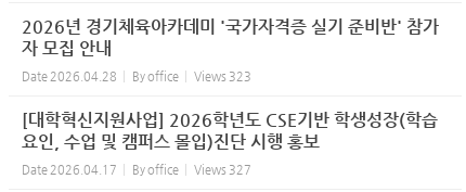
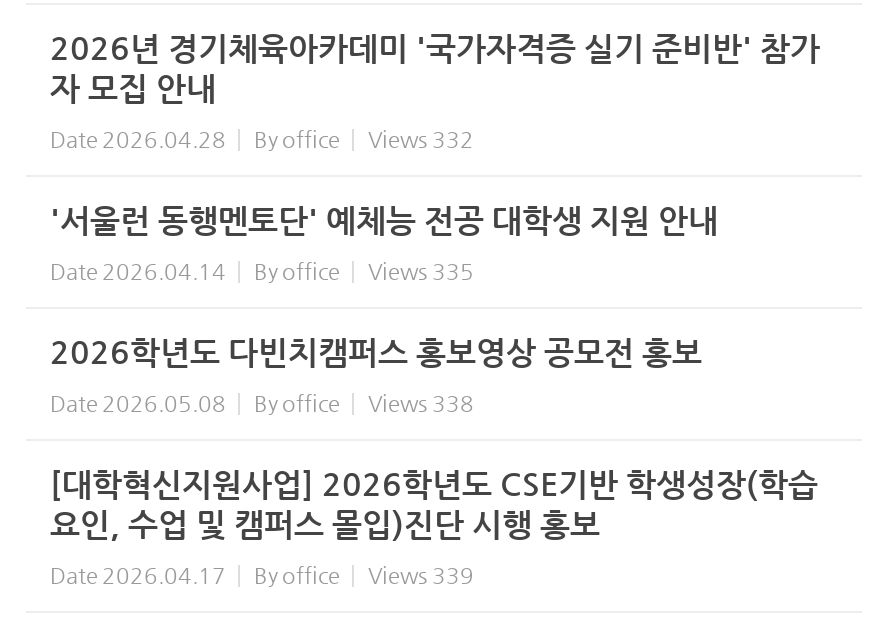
- Views 323
+ Views 332
+ '서울런 동행멘토단' 예체능 전공 대학생 지원 안내
+ Date 2026.04.14
+ By office
+ Views 335
+ 2026학년도 다빈치캠퍼스 홍보영상 공모전 홍보
+ Date 2026.05.08
+ By office
+ Views 338

- Date 2026.04.17 By office Views 327
+ Date 2026.04.17 By office Views 339
